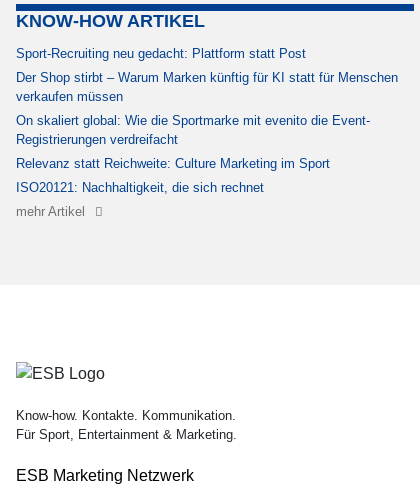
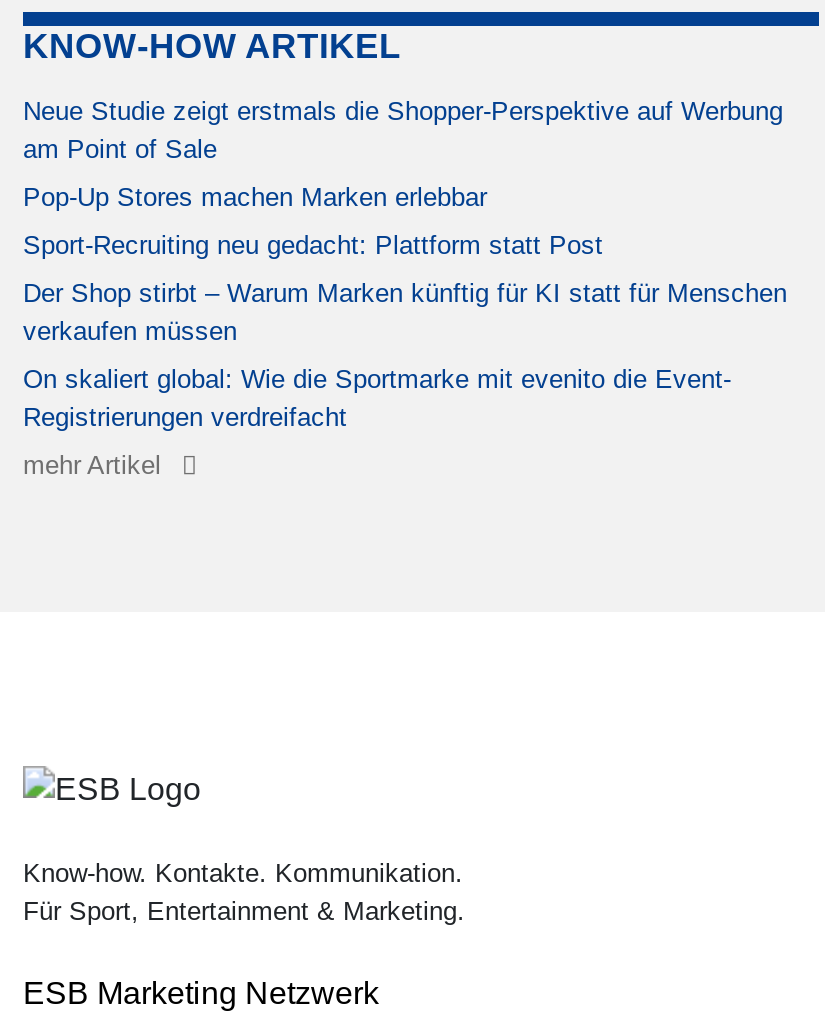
+ Neue Studie zeigt erstmals die Shopper-Perspektive auf Werbung
+ am Point of Sale
+ Pop-Up Stores machen Marken erlebbar

moved down: Sport-Recruiting neu gedacht: Plattform statt Post | Der Shop stirbt – Warum Marken künftig für KI statt für Menschen | verkaufen müssen | On skaliert global: Wie die Sportmarke mit evenito die Event- | Registrierungen verdreifacht

- Relevanz statt Reichweite: Culture Marketing im Sport
- ISO20121: Nachhaltigkeit, die sich rechnet
